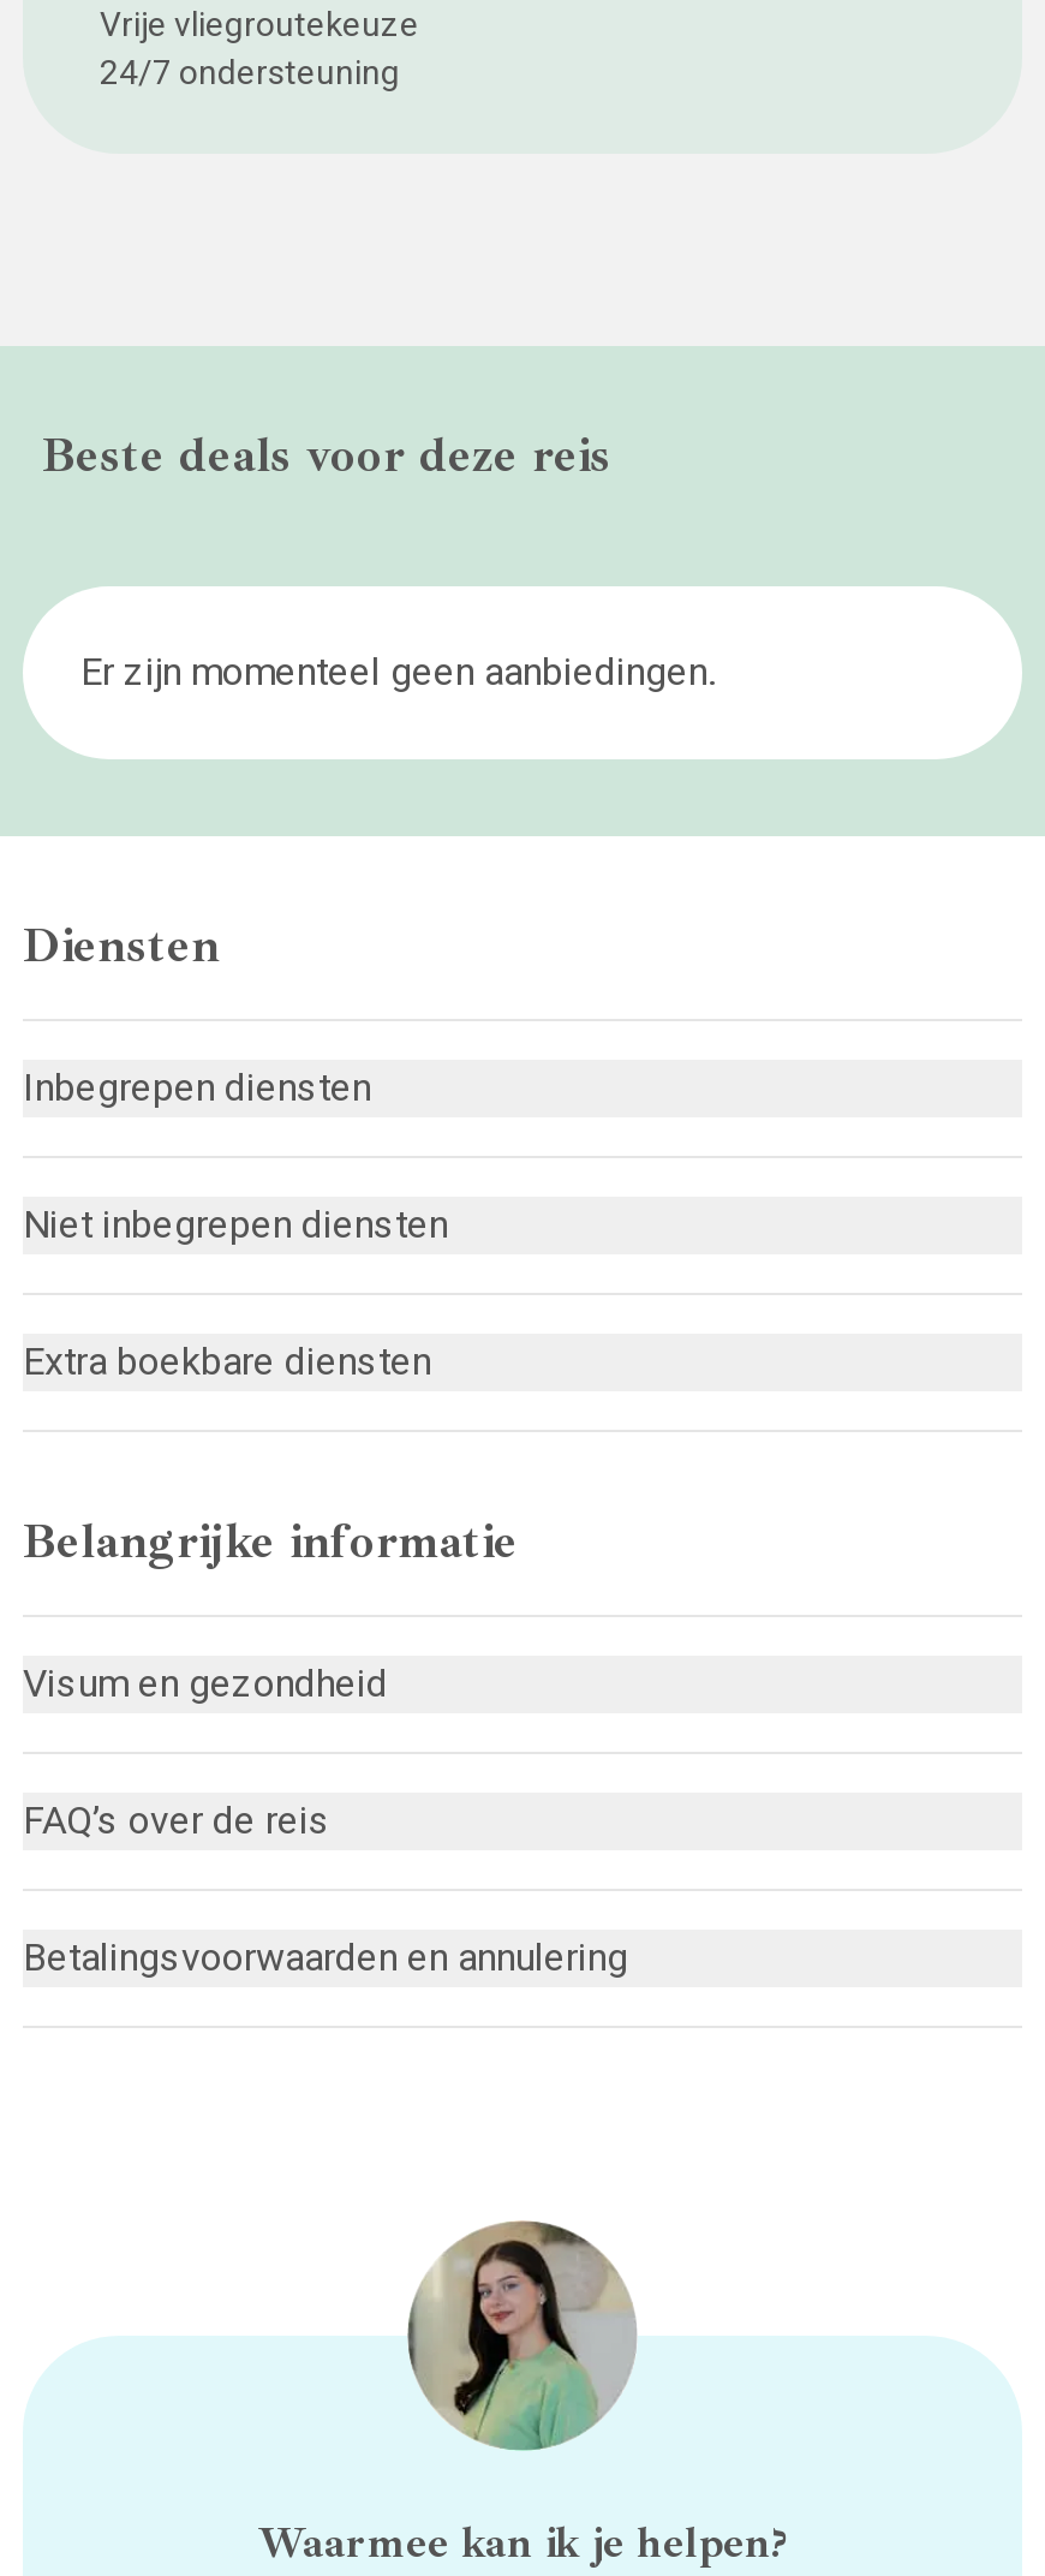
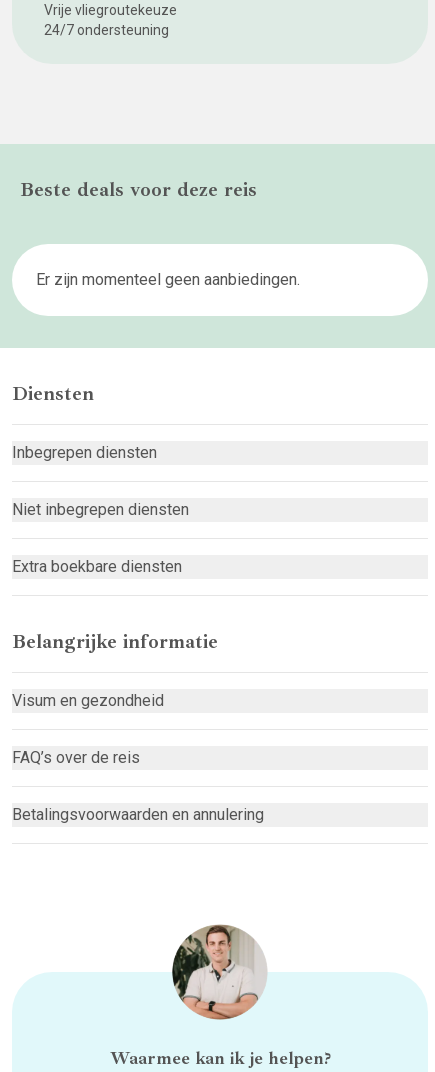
- [image]
+ [image]
